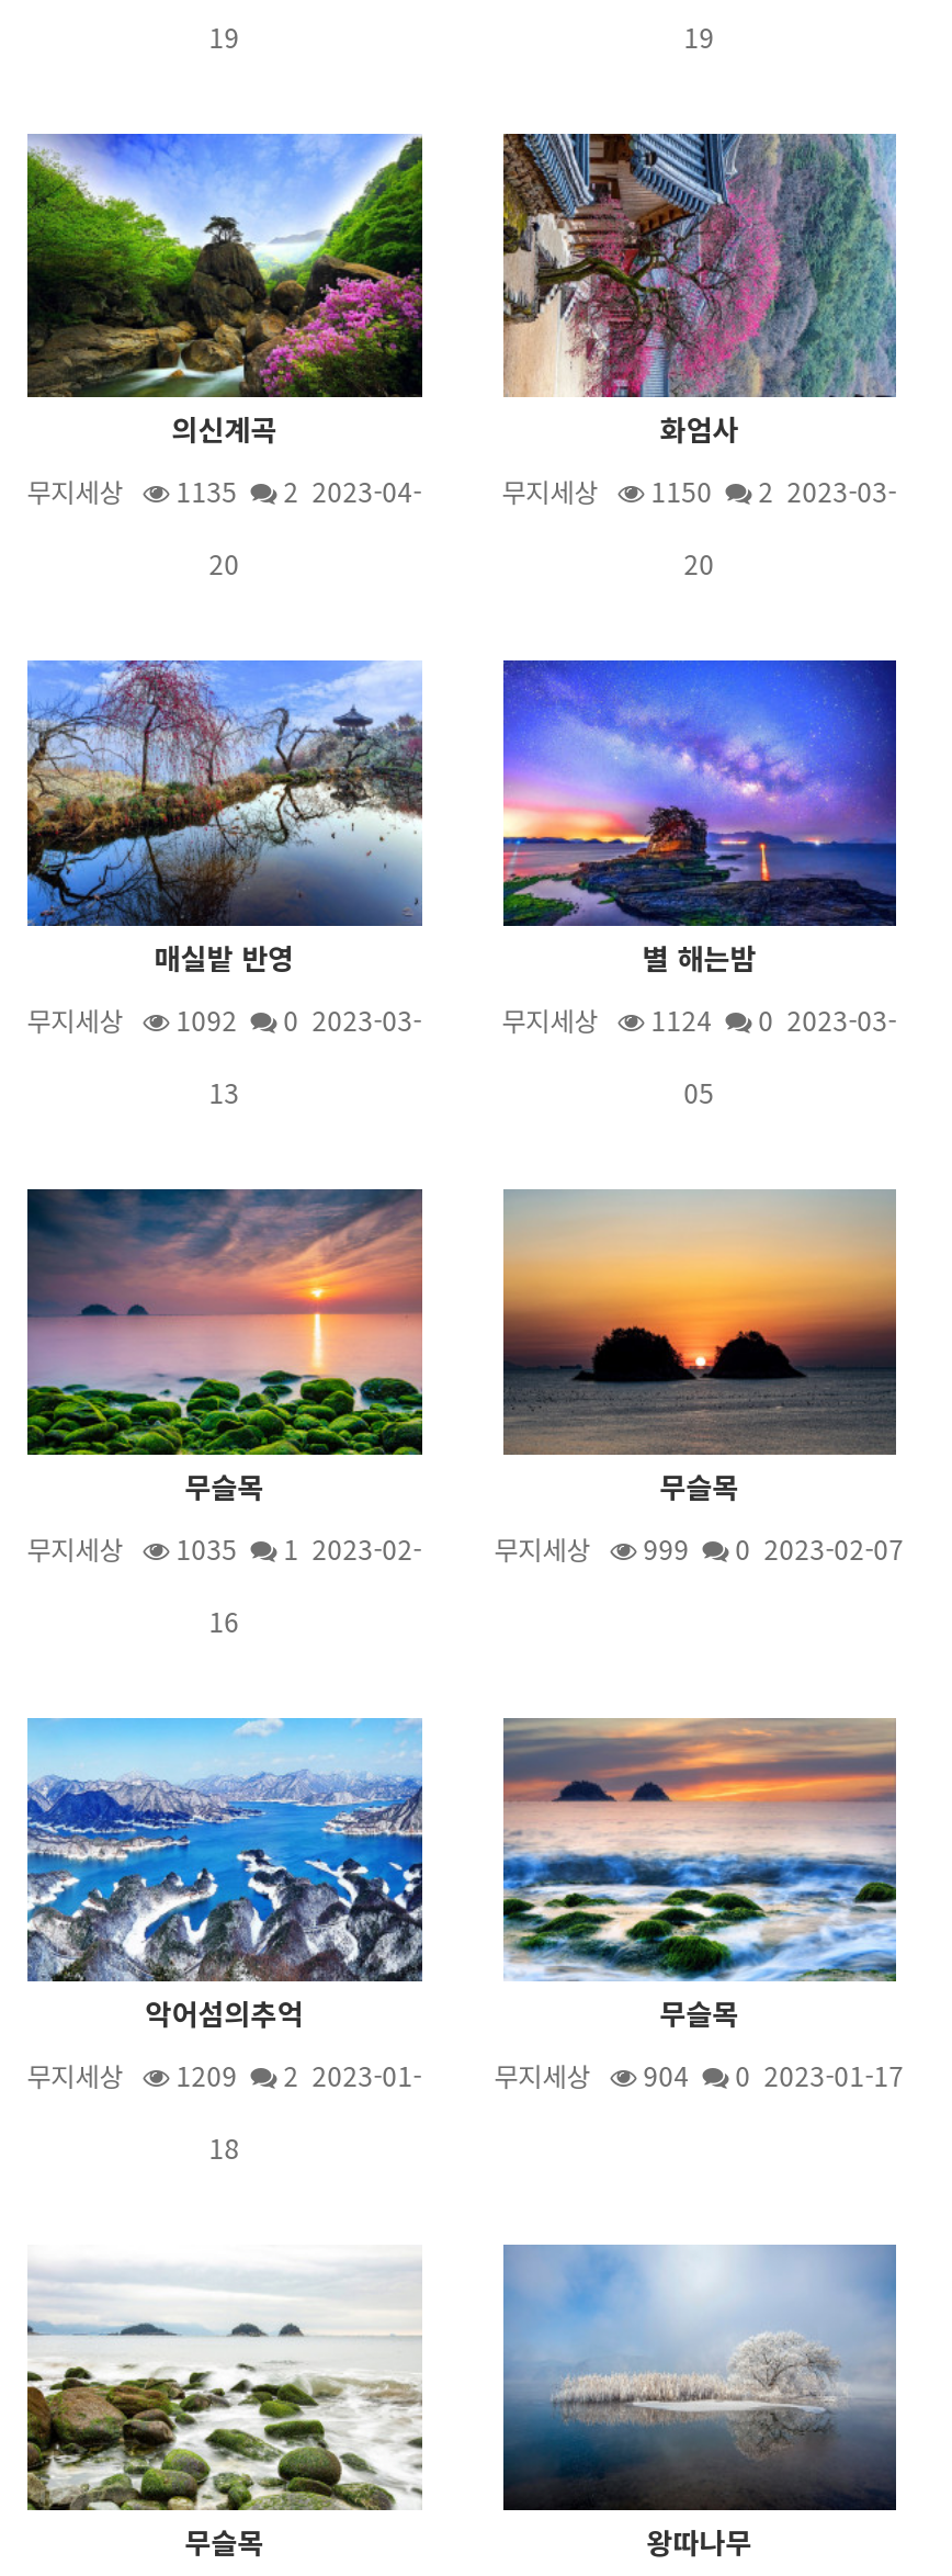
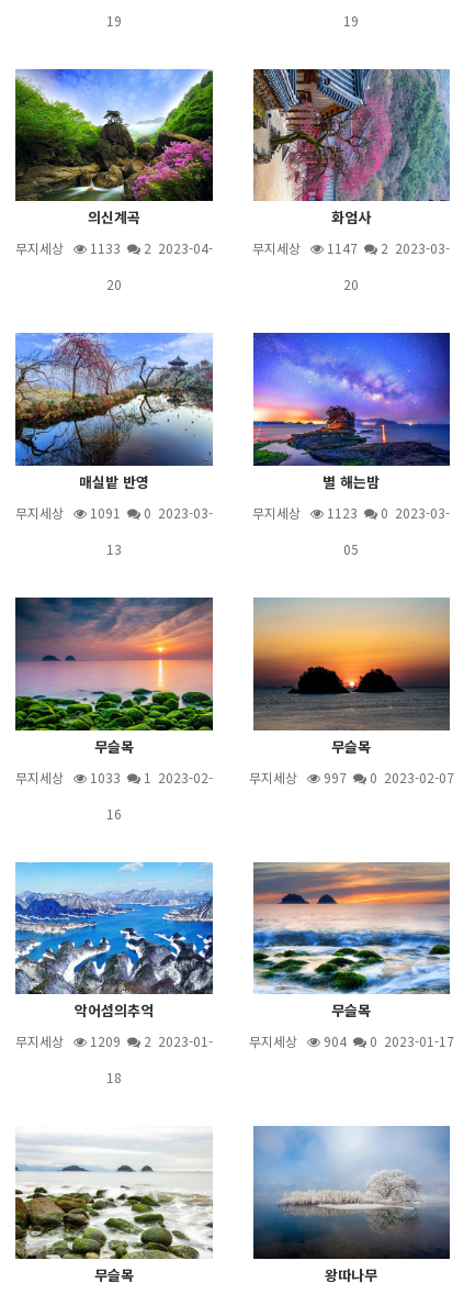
- 무지세상 1135 2 2023-04-
+ 무지세상 1133 2 2023-04-

- 무지세상 1150 2 2023-03-
+ 무지세상 1147 2 2023-03-

- 무지세상 1092 0 2023-03-
+ 무지세상 1091 0 2023-03-

- 무지세상 1124 0 2023-03-
+ 무지세상 1123 0 2023-03-

- 1035
+ 1033

- 999
+ 997
